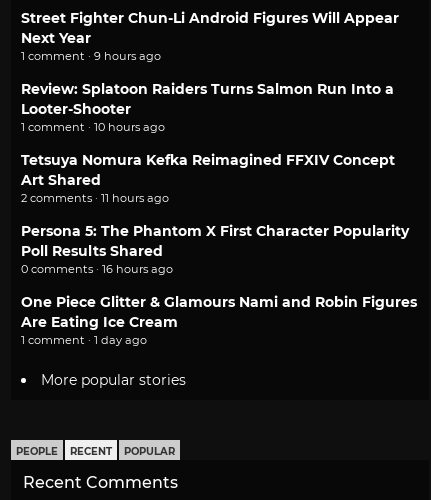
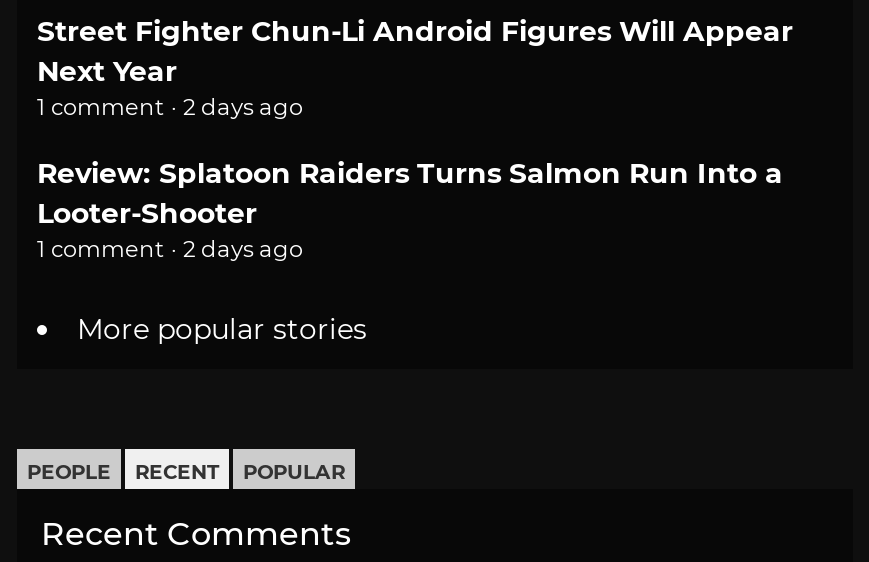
- 1 comment · 9 hours ago
+ 1 comment · 2 days ago

- 1 comment · 10 hours ago
- Tetsuya Nomura Kefka Reimagined FFXIV Concept
- Art Shared
- 2 comments · 11 hours ago
- Persona 5: The Phantom X First Character Popularity
- Poll Results Shared
- 0 comments · 16 hours ago
- One Piece Glitter & Glamours Nami and Robin Figures
- Are Eating Ice Cream
- 1 comment · 1 day ago
+ 1 comment · 2 days ago
